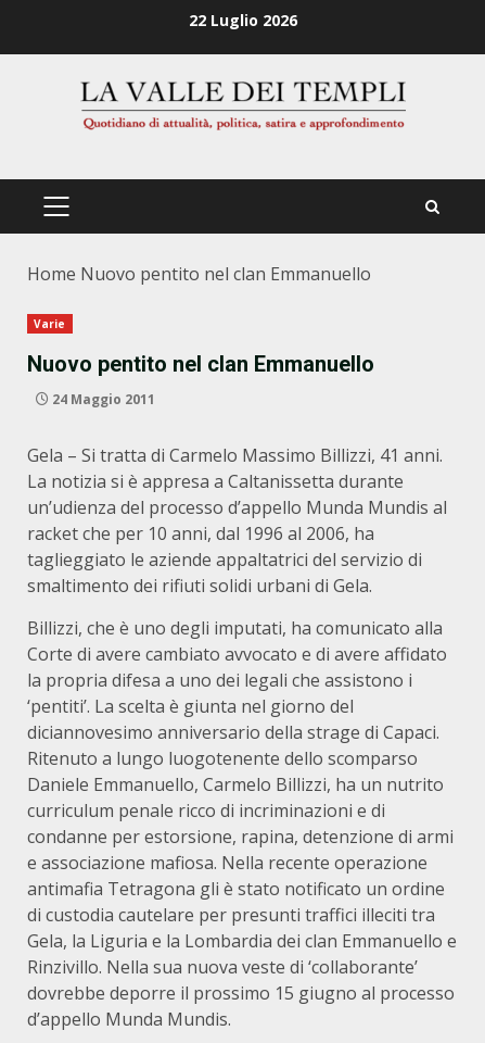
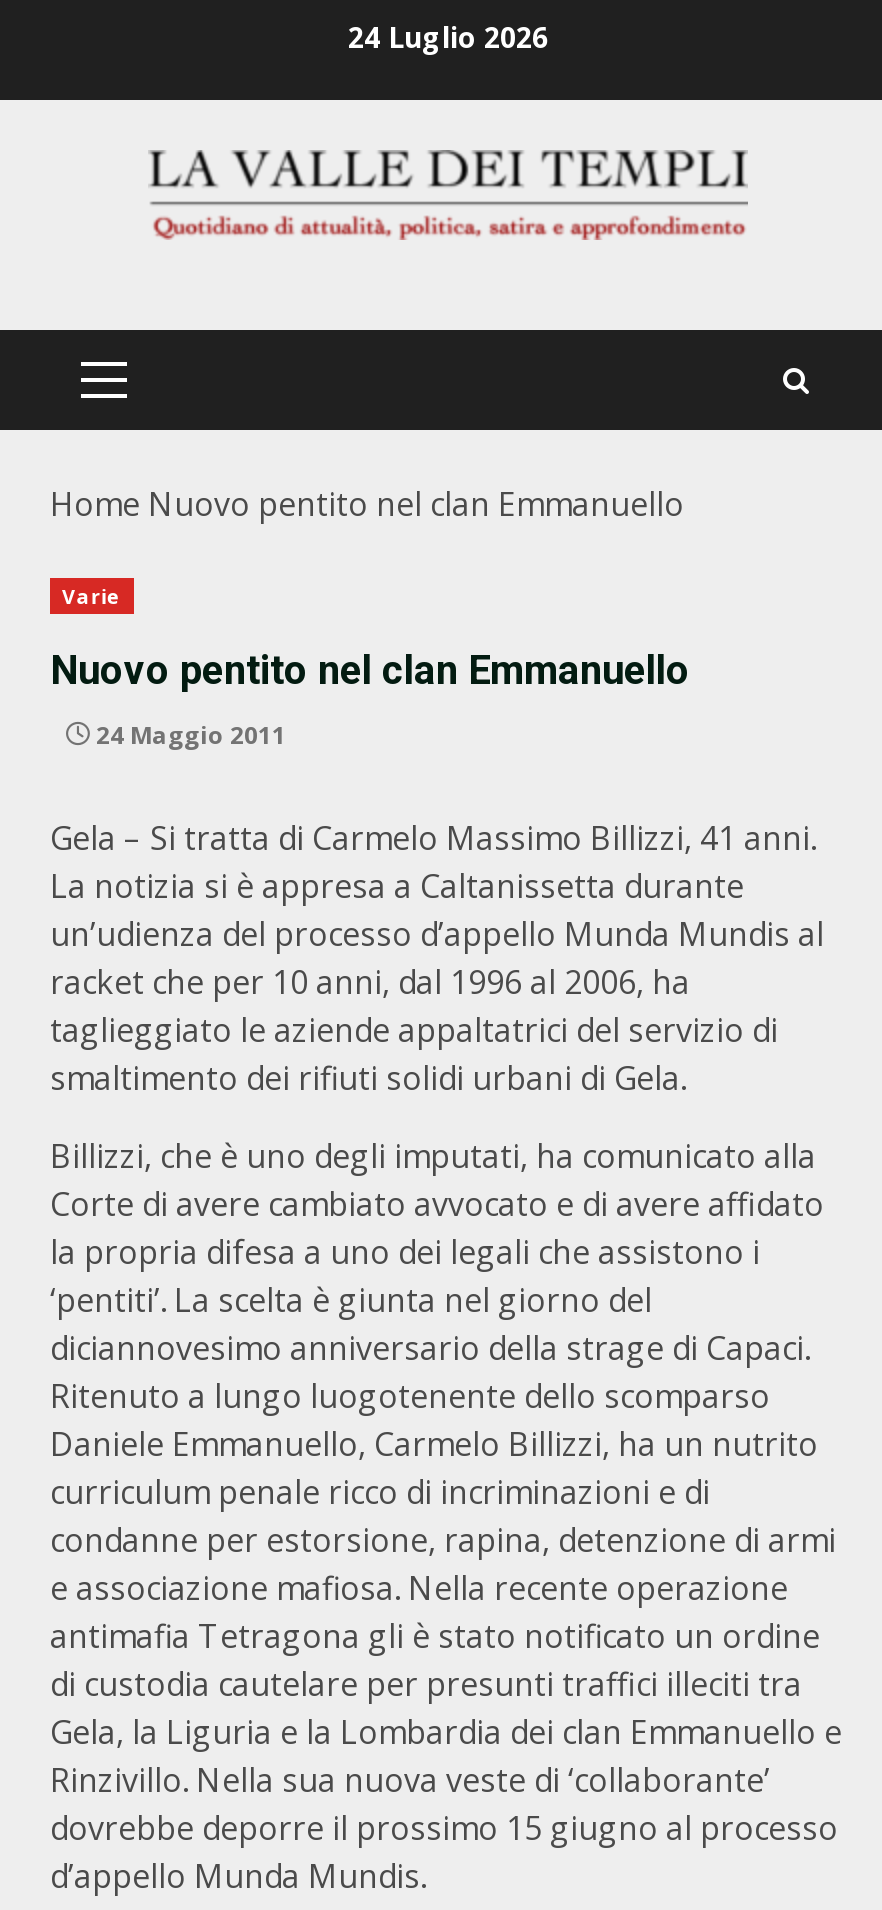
- 22 Luglio 2026
+ 24 Luglio 2026
